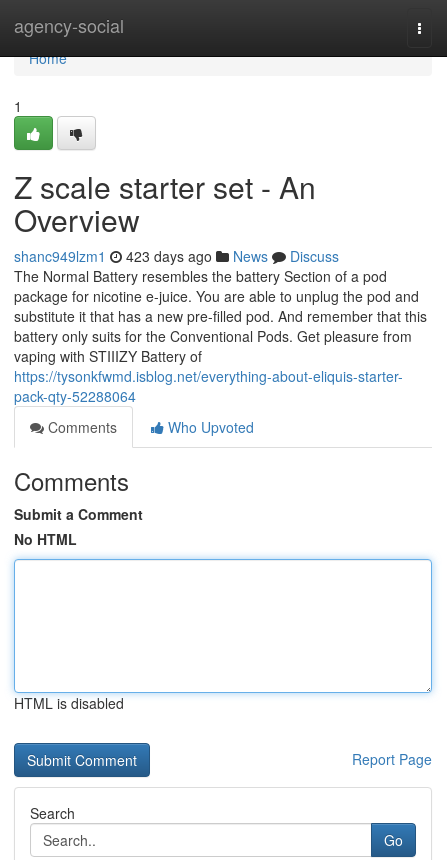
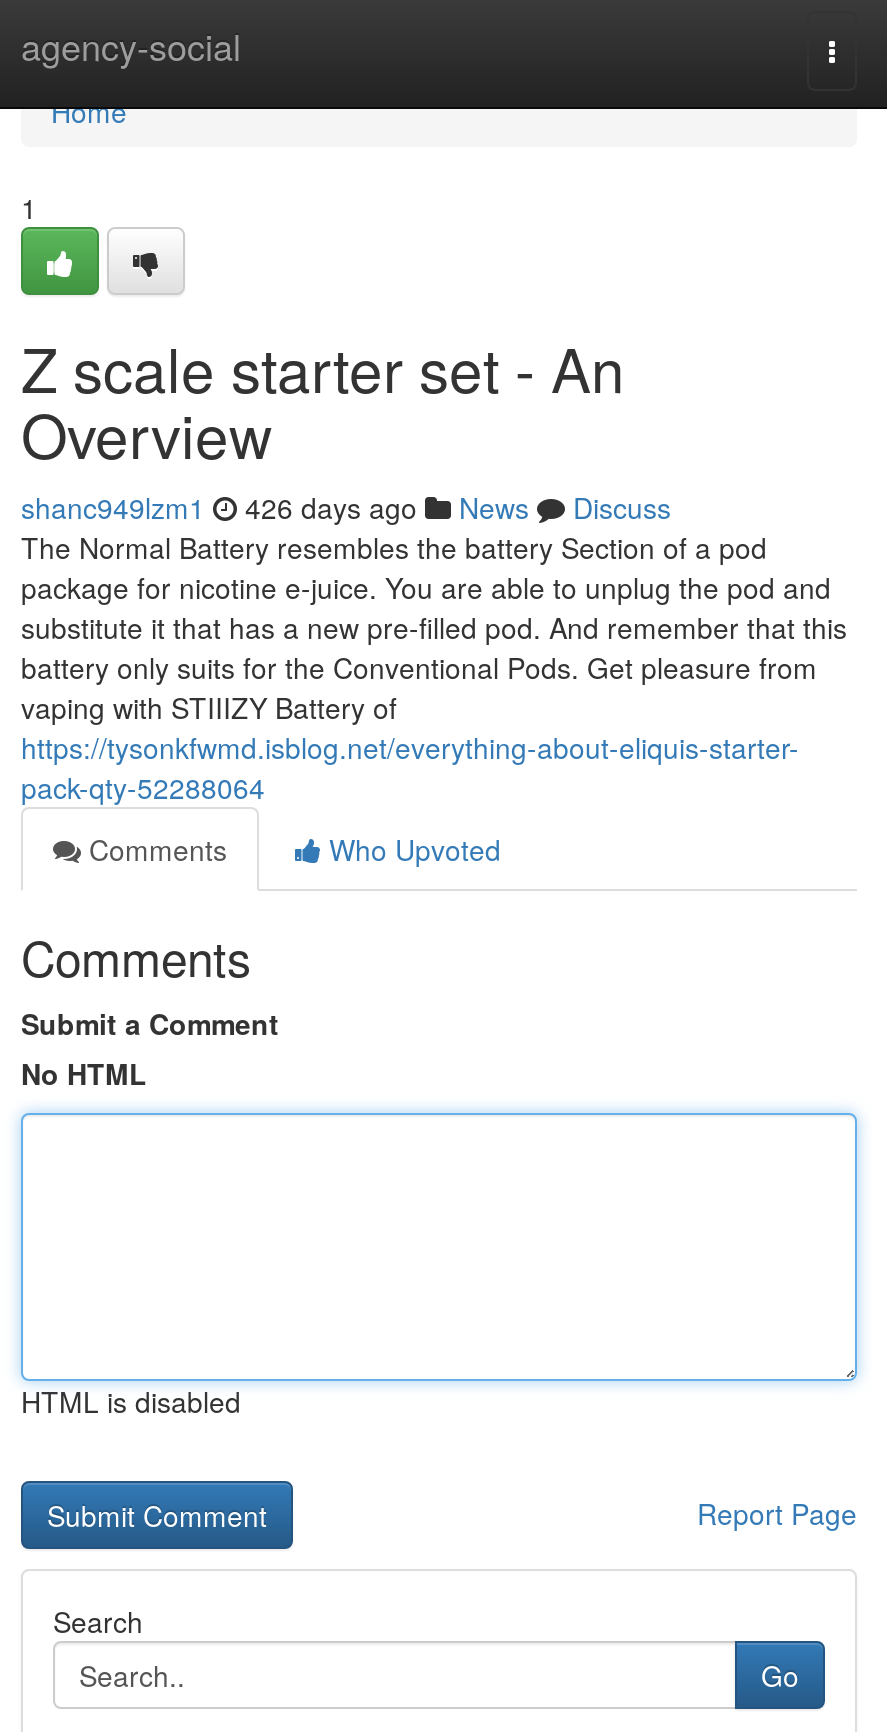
- shanc949lzm1 423 days ago News Discuss
+ shanc949lzm1 426 days ago News Discuss
